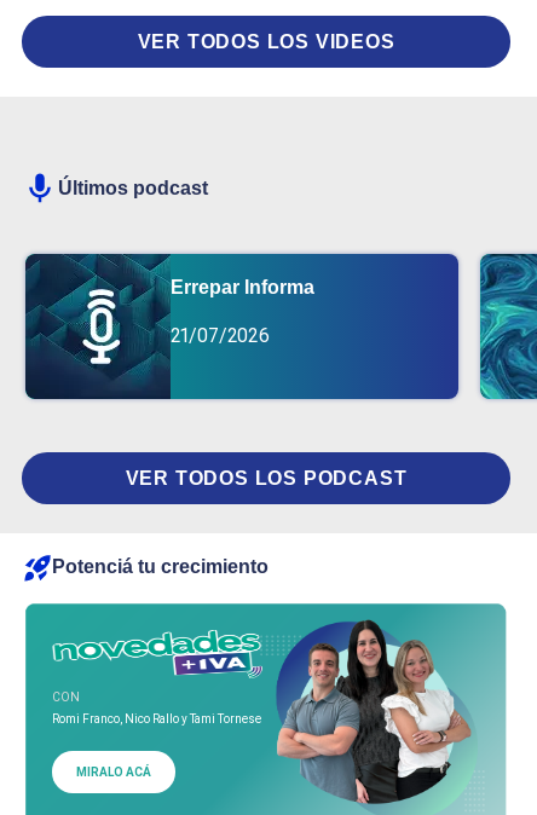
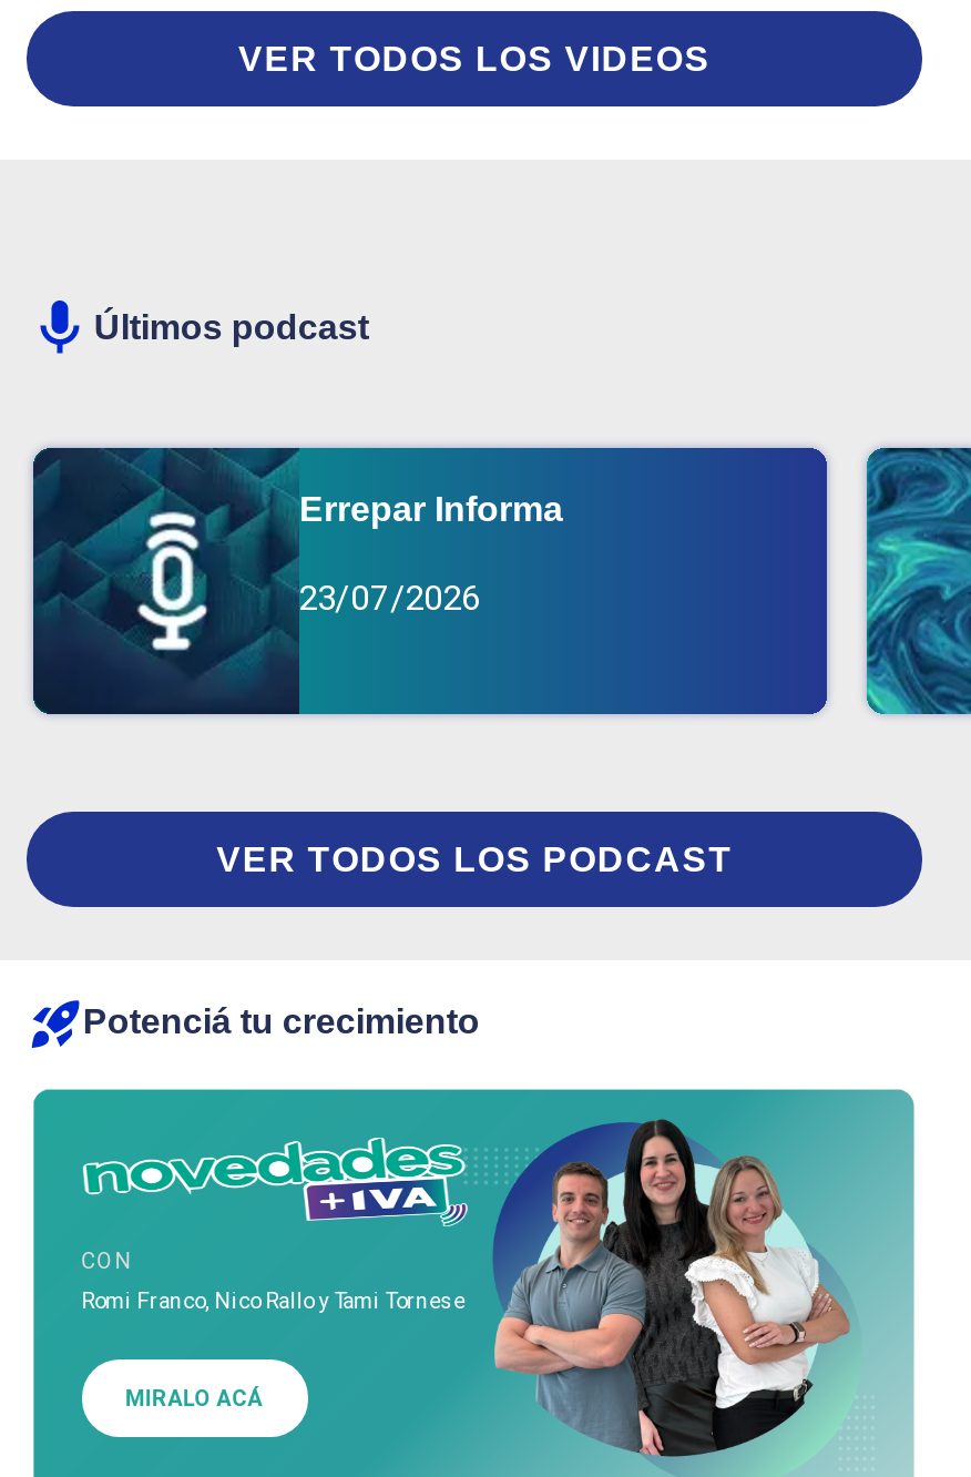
- 21/07/2026
+ 23/07/2026
